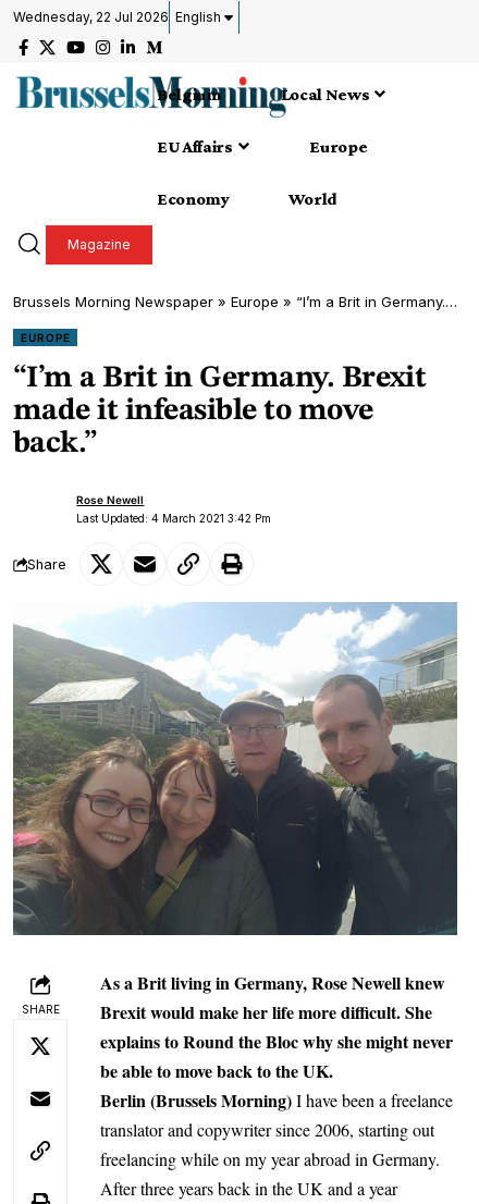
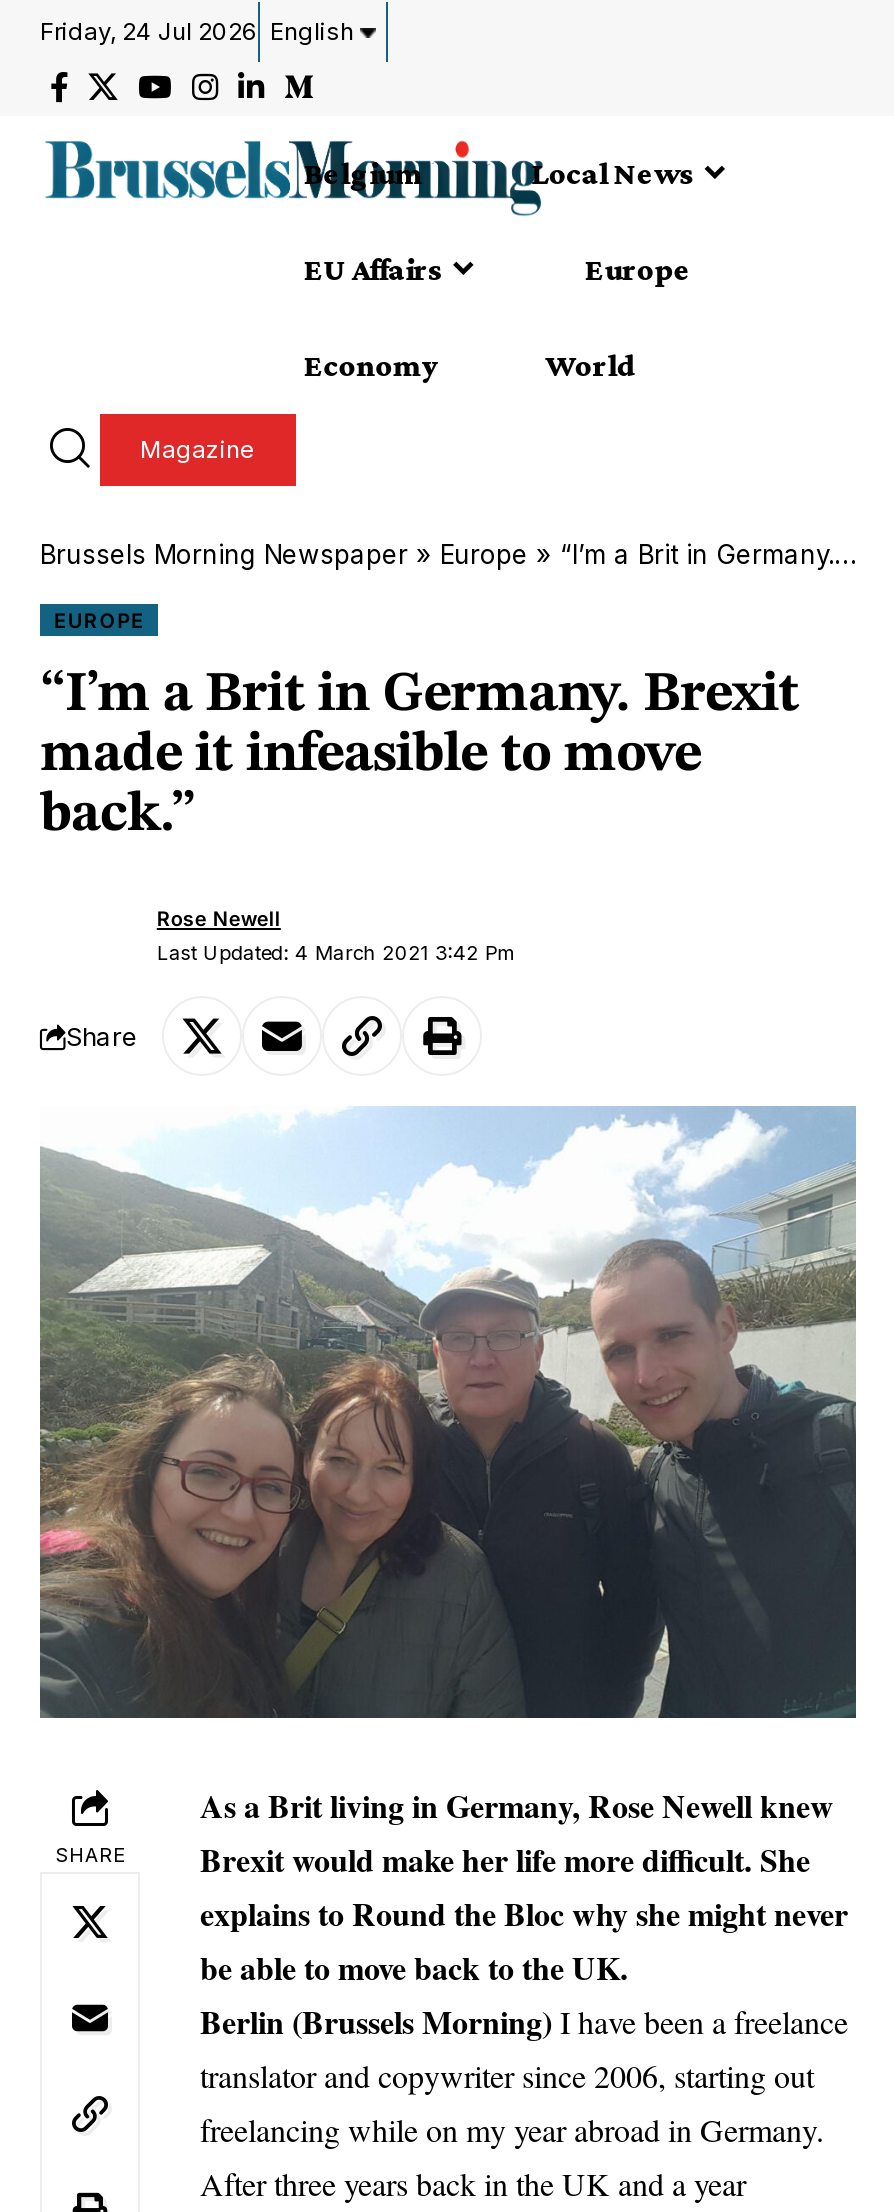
- Wednesday, 22 Jul 2026 English
+ Friday, 24 Jul 2026 English
